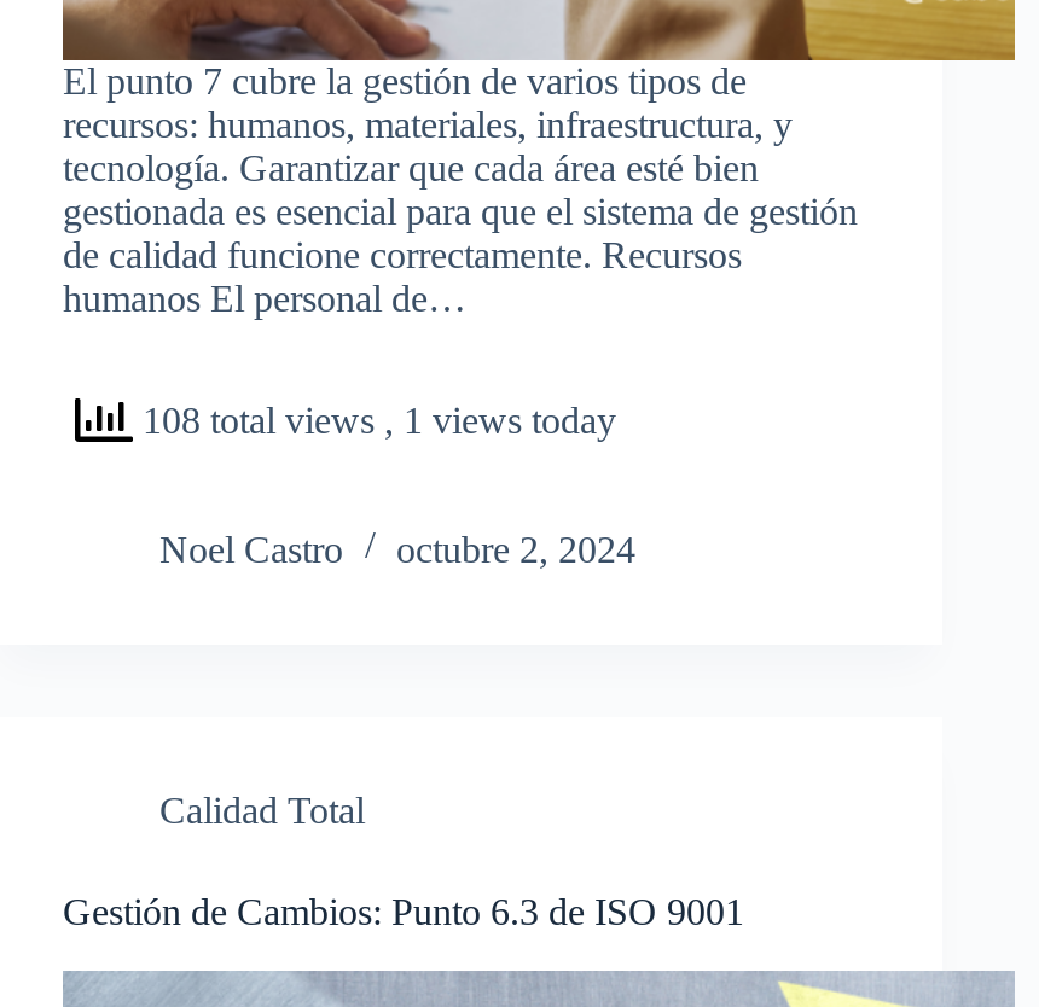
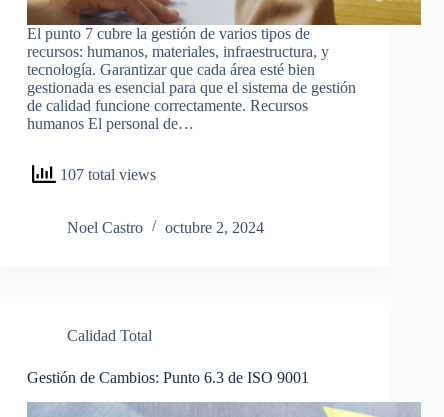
- 108 total views, 1 views today
+ 107 total views
